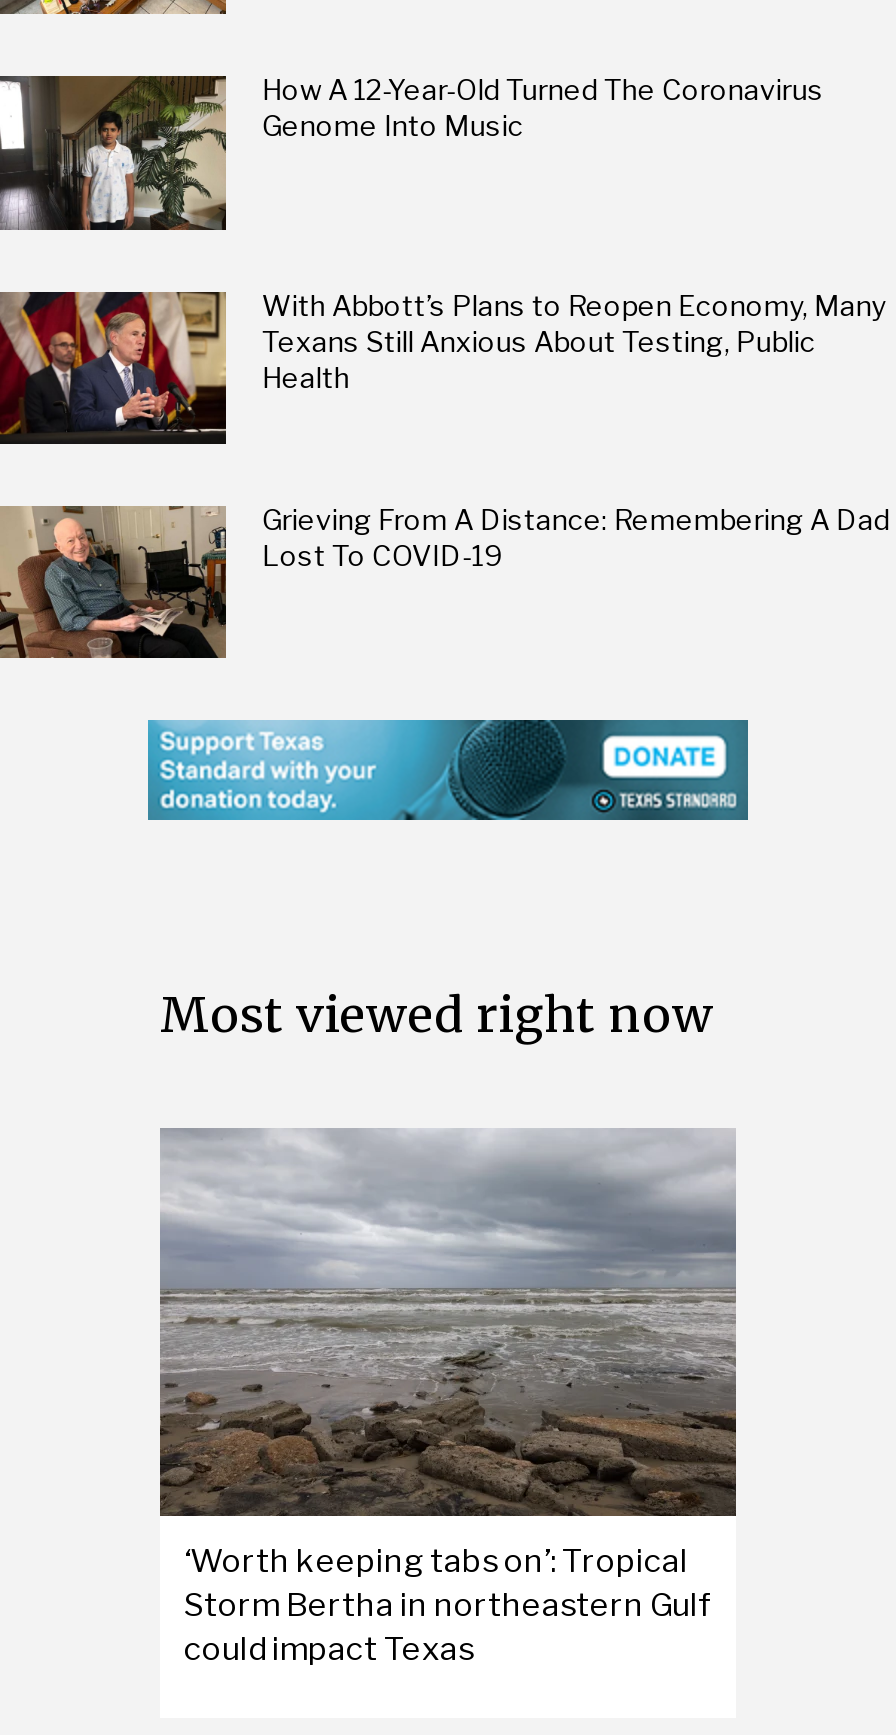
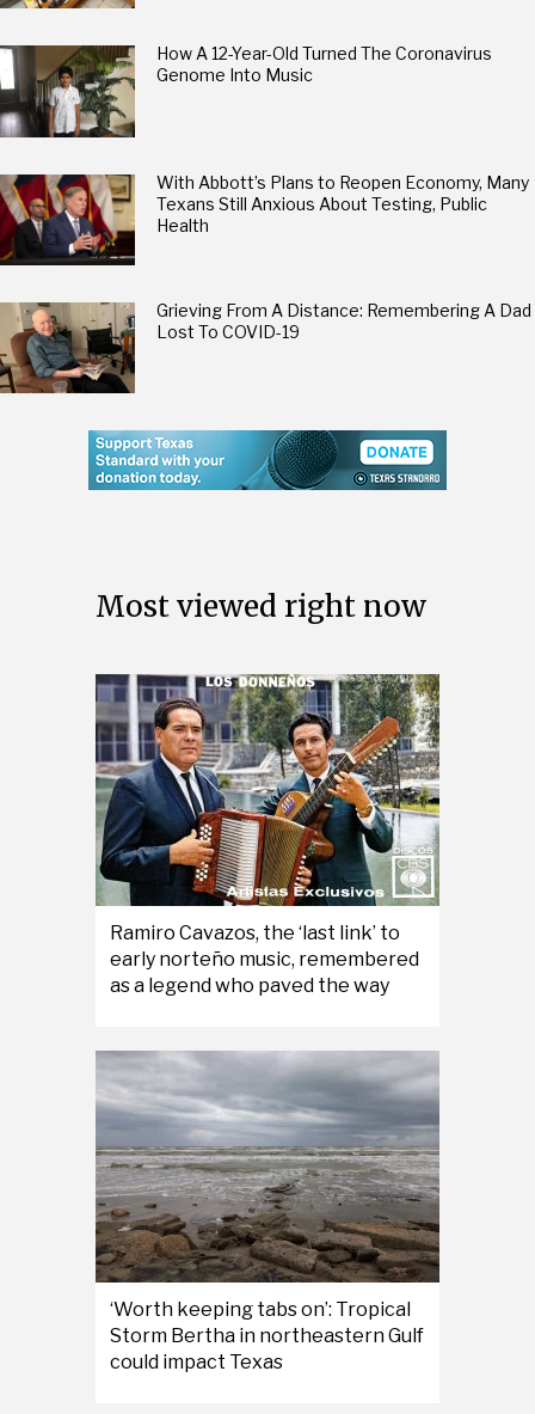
+ [image]
+ Ramiro Cavazos, the ‘last link’ to
+ early norteño music, remembered
+ as a legend who paved the way
